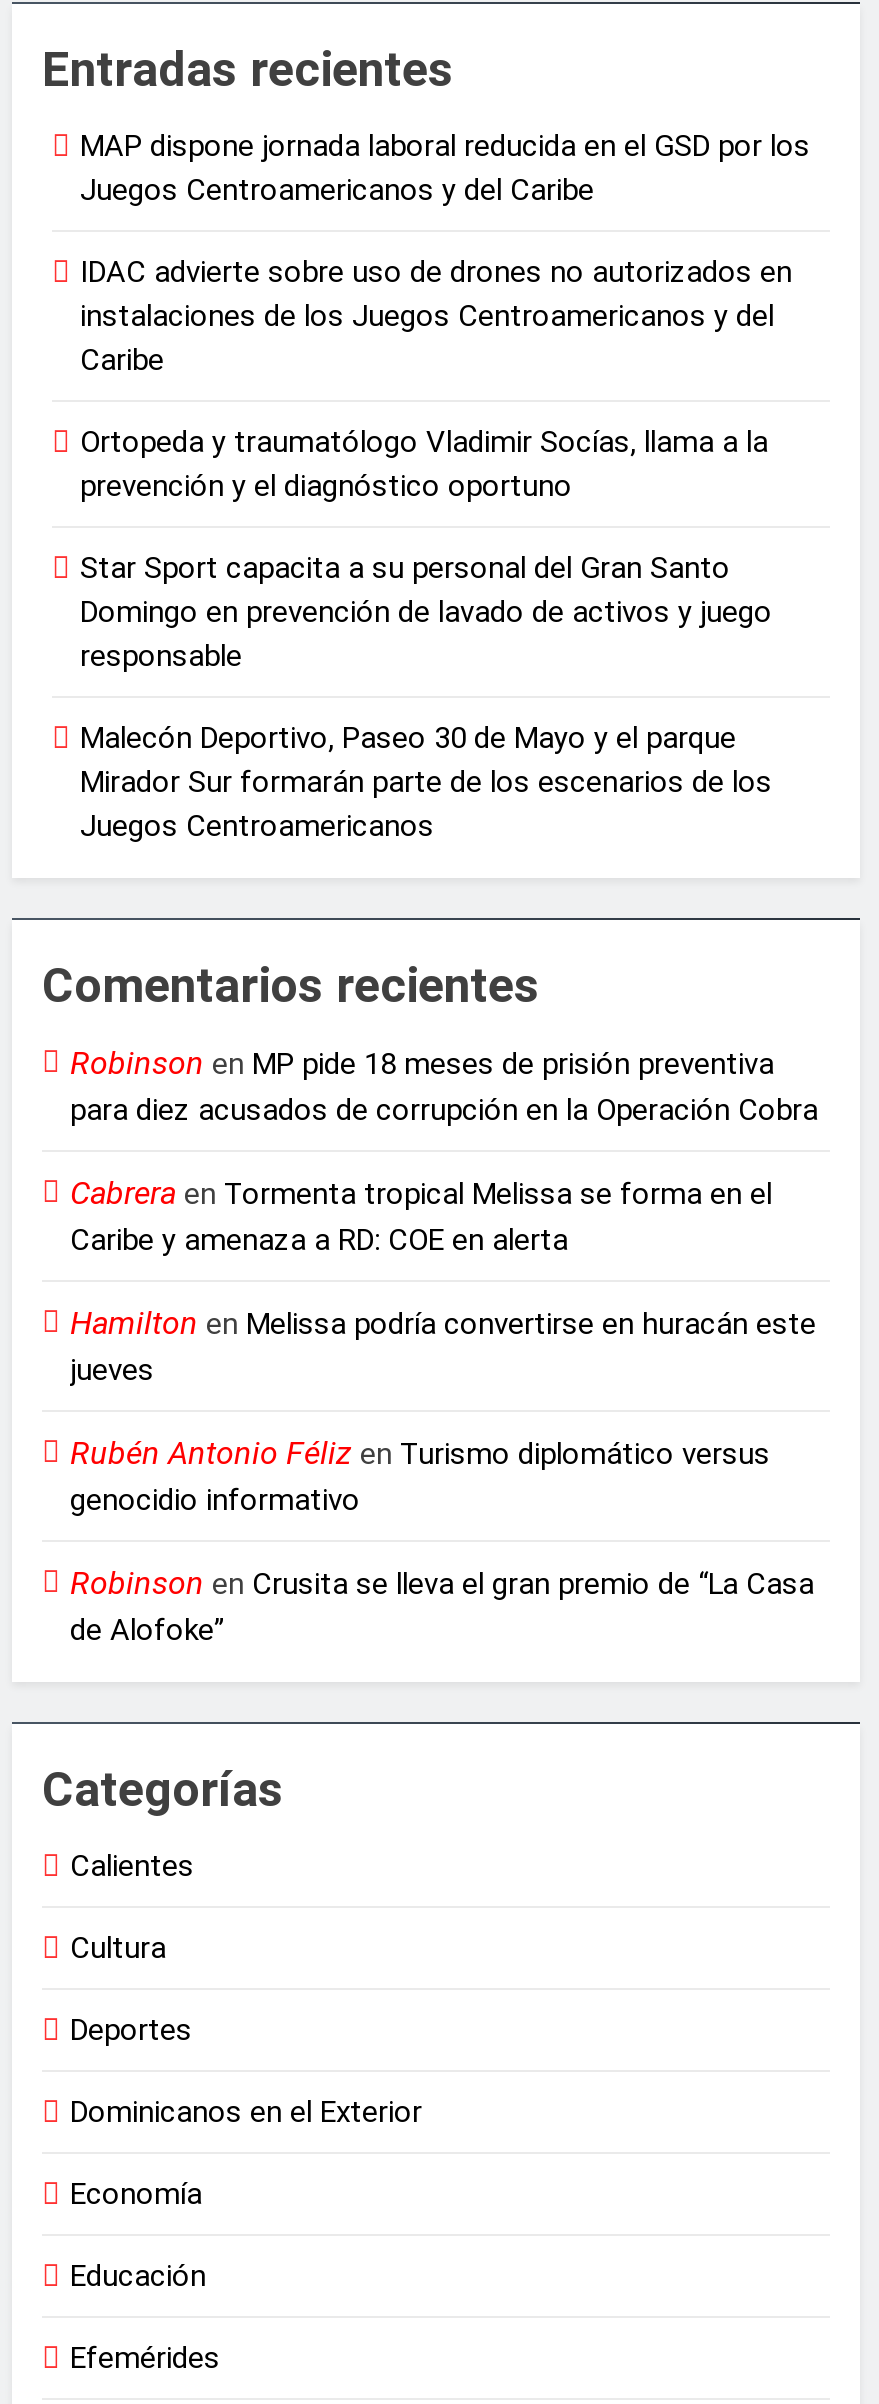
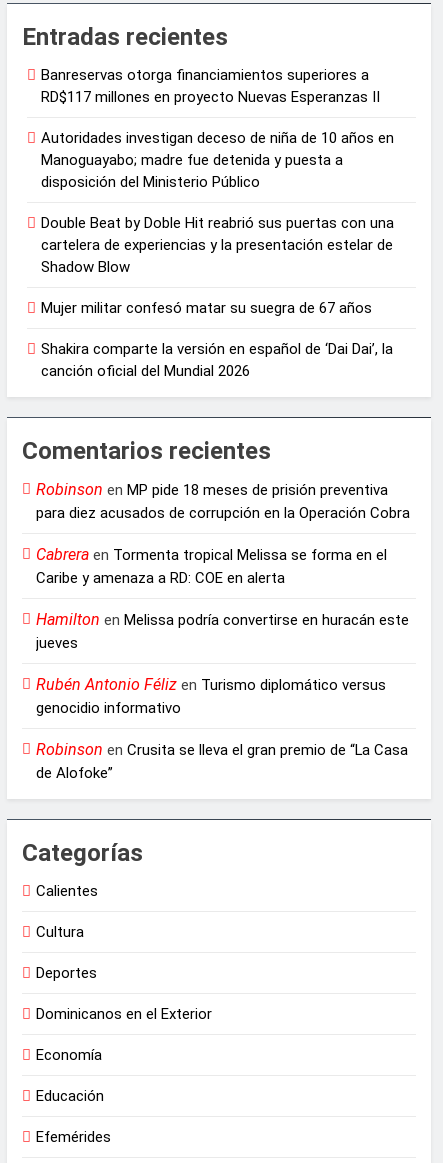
- MAP dispone jornada laboral reducida en el GSD por los
- Juegos Centroamericanos y del Caribe
+ Banreservas otorga financiamientos superiores a
+ RD$117 millones en proyecto Nuevas Esperanzas II

- IDAC advierte sobre uso de drones no autorizados en
- instalaciones de los Juegos Centroamericanos y del
- Caribe
+ Autoridades investigan deceso de niña de 10 años en
+ Manoguayabo; madre fue detenida y puesta a
+ disposición del Ministerio Público

- Ortopeda y traumatólogo Vladimir Socías, llama a la
- prevención y el diagnóstico oportuno
+ Double Beat by Doble Hit reabrió sus puertas con una
+ cartelera de experiencias y la presentación estelar de
+ Shadow Blow

- Star Sport capacita a su personal del Gran Santo
- Domingo en prevención de lavado de activos y juego
- responsable
+ Mujer militar confesó matar su suegra de 67 años

- Malecón Deportivo, Paseo 30 de Mayo y el parque
- Mirador Sur formarán parte de los escenarios de los
- Juegos Centroamericanos
+ Shakira comparte la versión en español de ‘Dai Dai’, la
+ canción oficial del Mundial 2026
